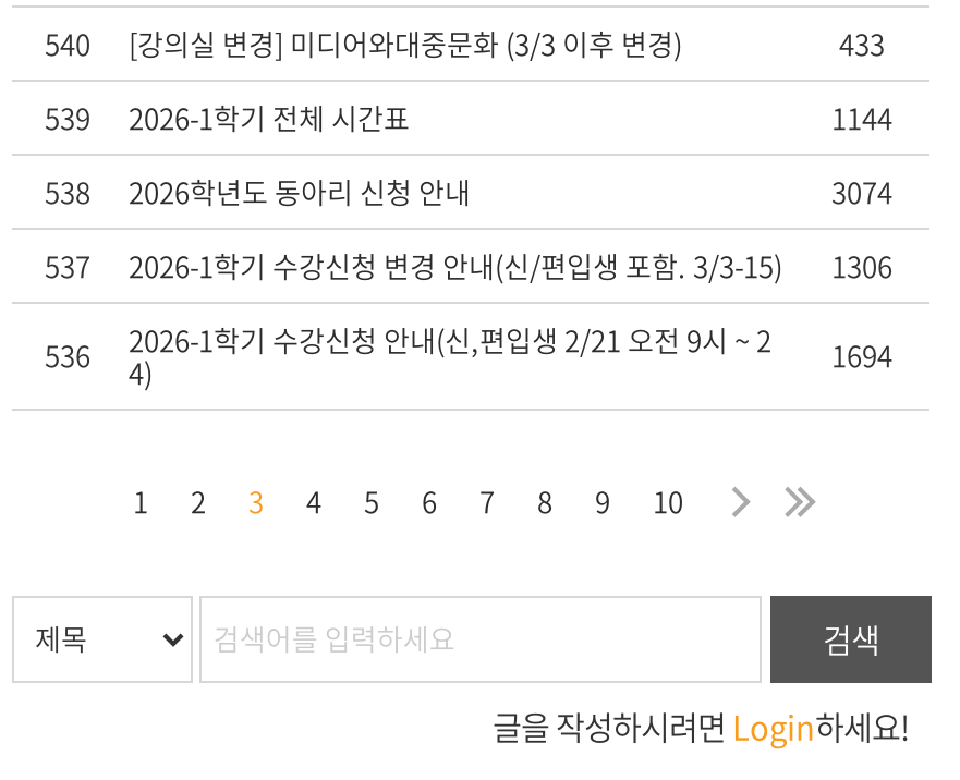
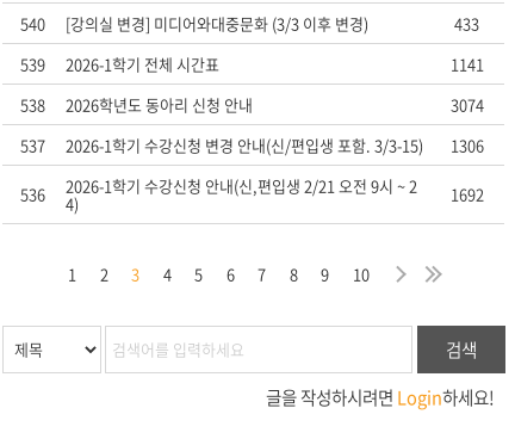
- 1144
+ 1141

- 536 2026-1학기 수강신청 안내(신,편입생 2/21 오전 9시 ~ 2 4) 1694
+ 536 2026-1학기 수강신청 안내(신,편입생 2/21 오전 9시 ~ 2 4) 1692
